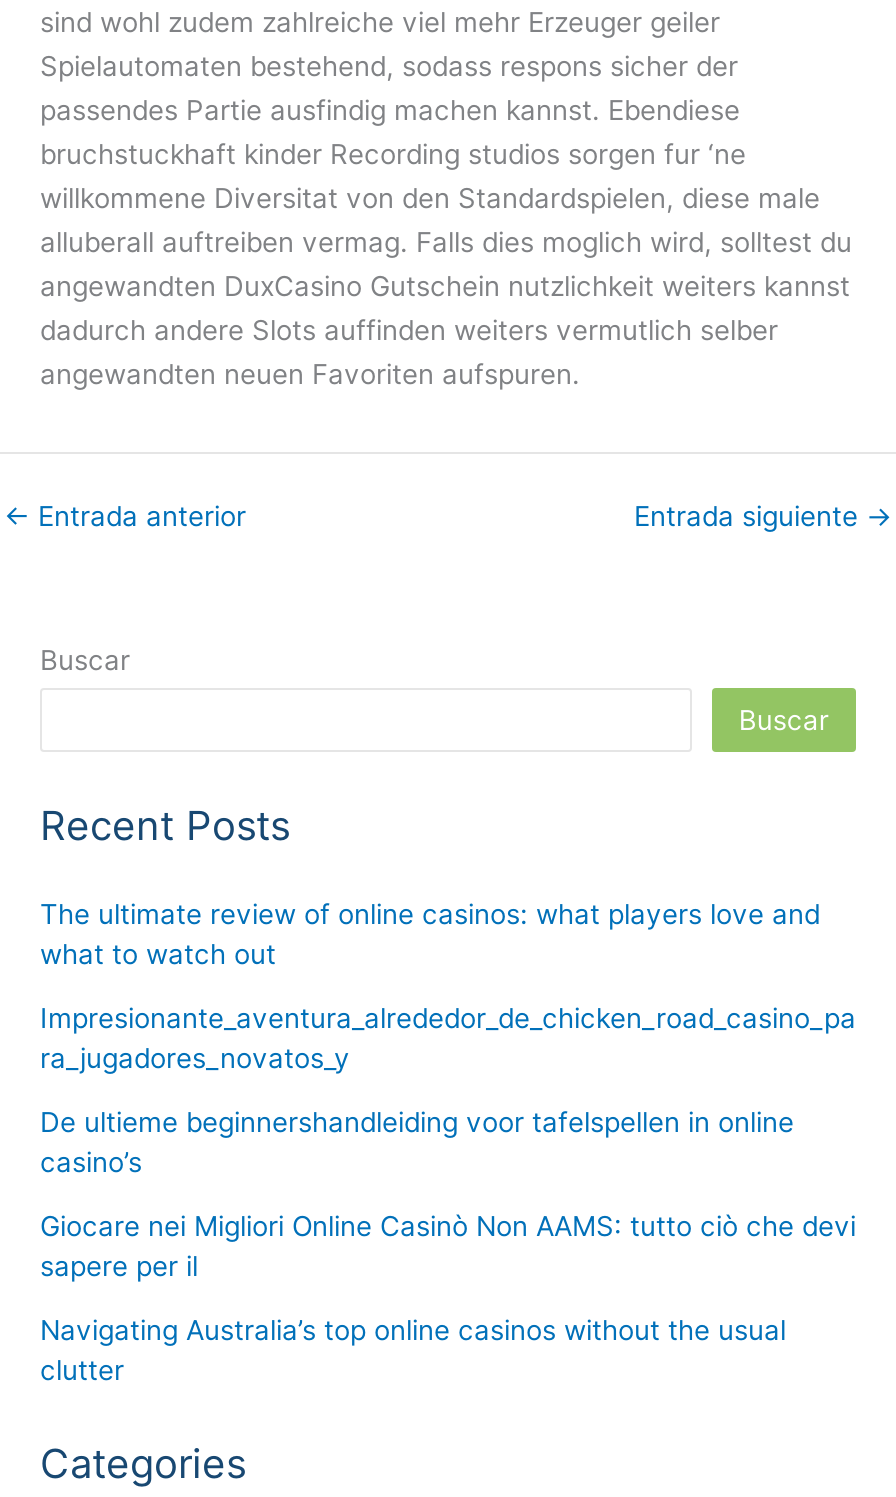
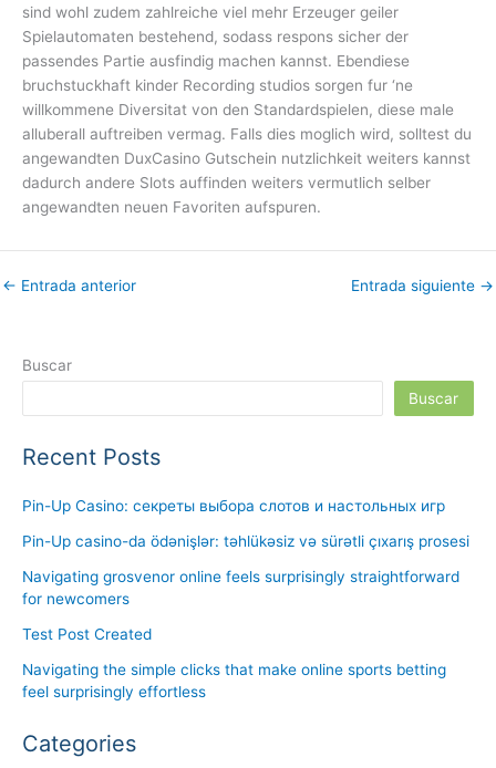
- The ultimate review of online casinos: what players love and
- what to watch out
+ Pin-Up Casino: секреты выбора слотов и настольных игр

- Impresionante_aventura_alrededor_de_chicken_road_casino_pa
- ra_jugadores_novatos_y
+ Pin-Up casino-da ödənişlər: təhlükəsiz və sürətli çıxarış prosesi

- De ultieme beginnershandleiding voor tafelspellen in online
- casino’s
+ Navigating grosvenor online feels surprisingly straightforward
+ for newcomers

- Giocare nei Migliori Online Casinò Non AAMS: tutto ciò che devi
- sapere per il
+ Test Post Created

- Navigating Australia’s top online casinos without the usual
- clutter
+ Navigating the simple clicks that make online sports betting
+ feel surprisingly effortless
